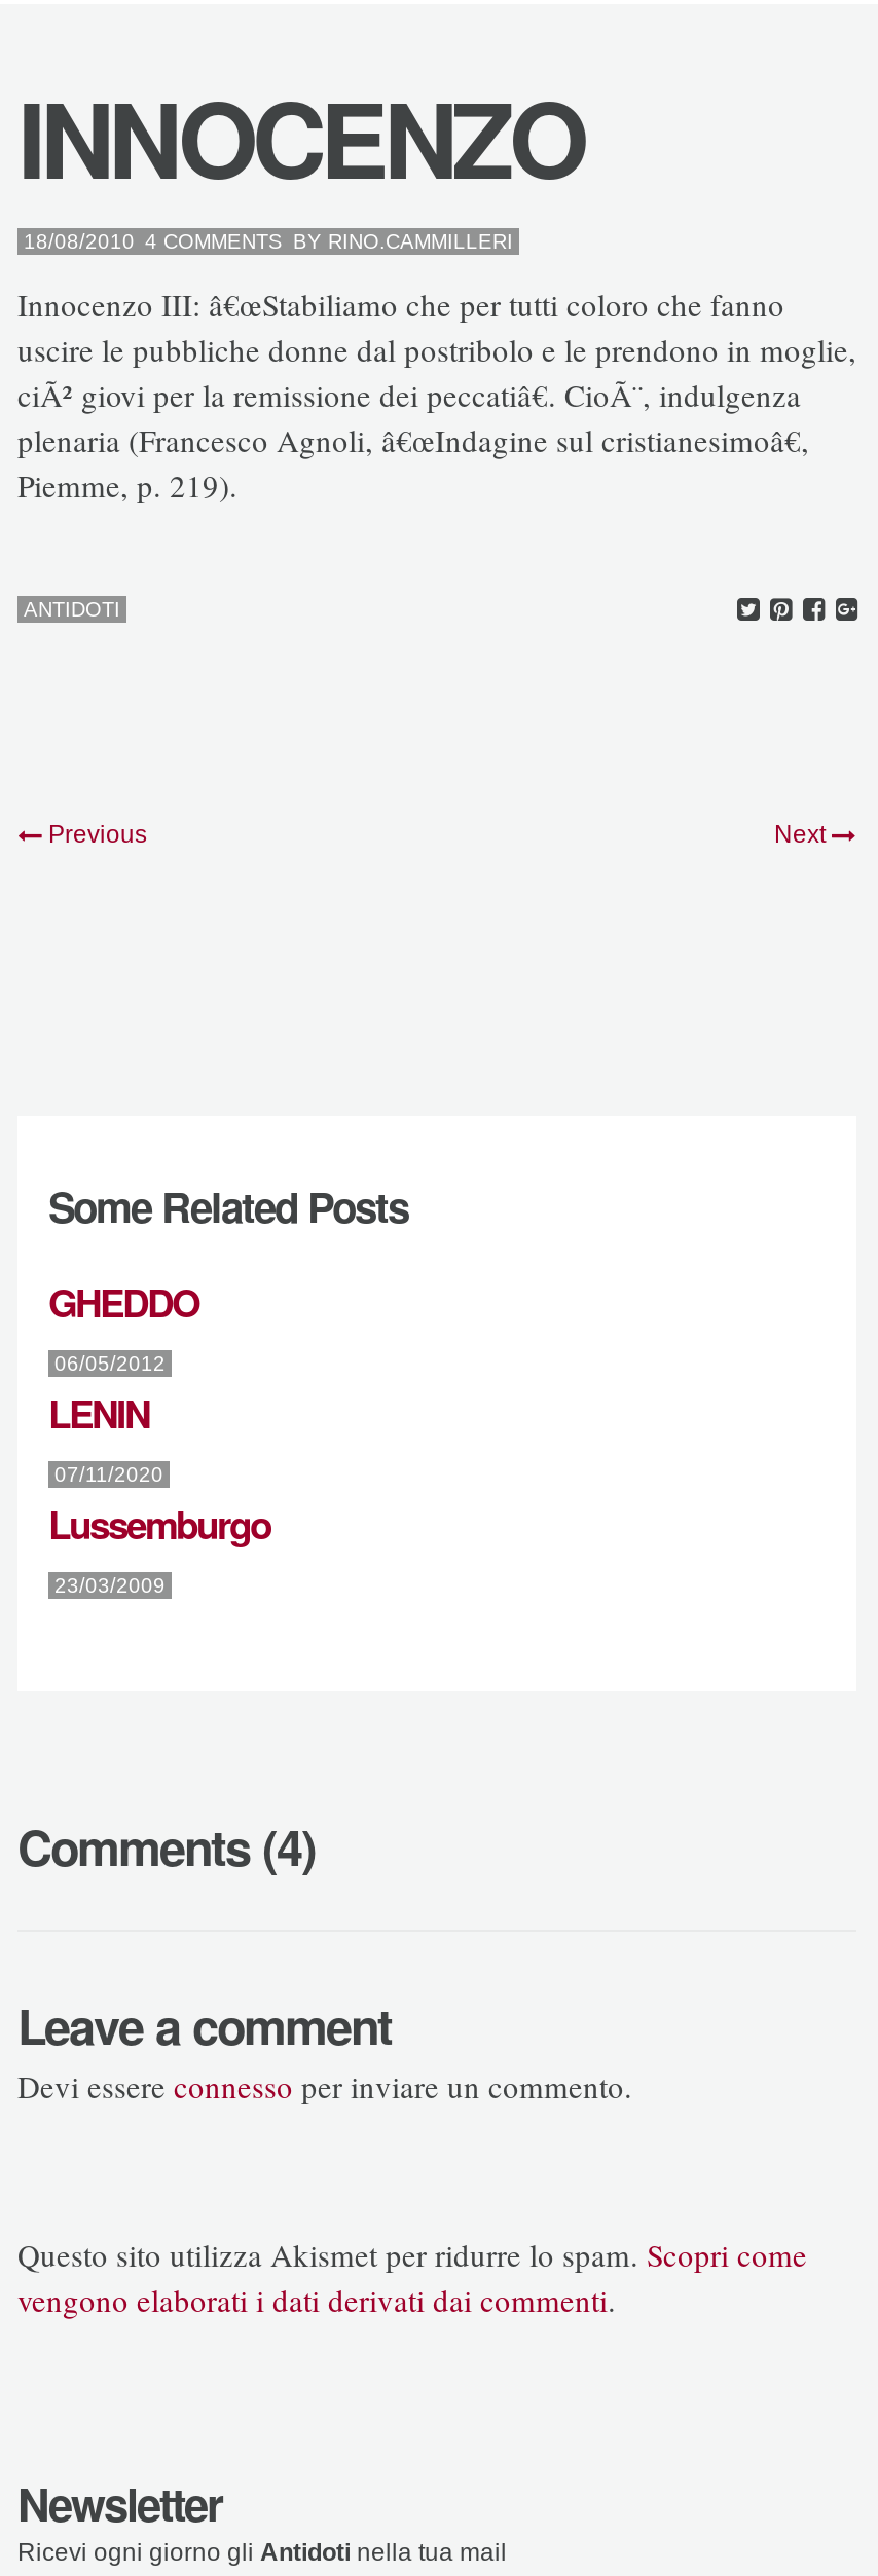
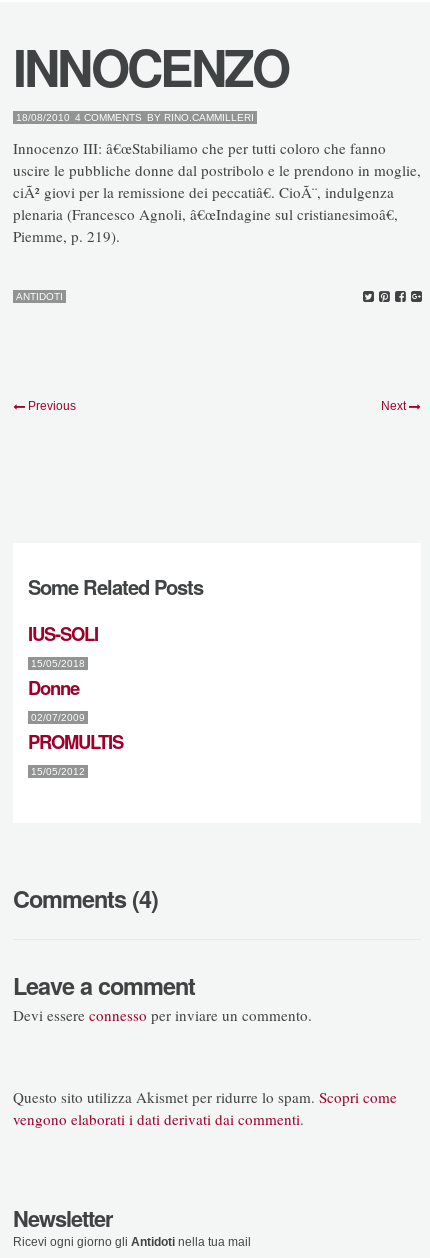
- GHEDDO
- 06/05/2012
- LENIN
- 07/11/2020
- Lussemburgo
- 23/03/2009
+ IUS-SOLI
+ 15/05/2018
+ Donne
+ 02/07/2009
+ PROMULTIS
+ 15/05/2012
